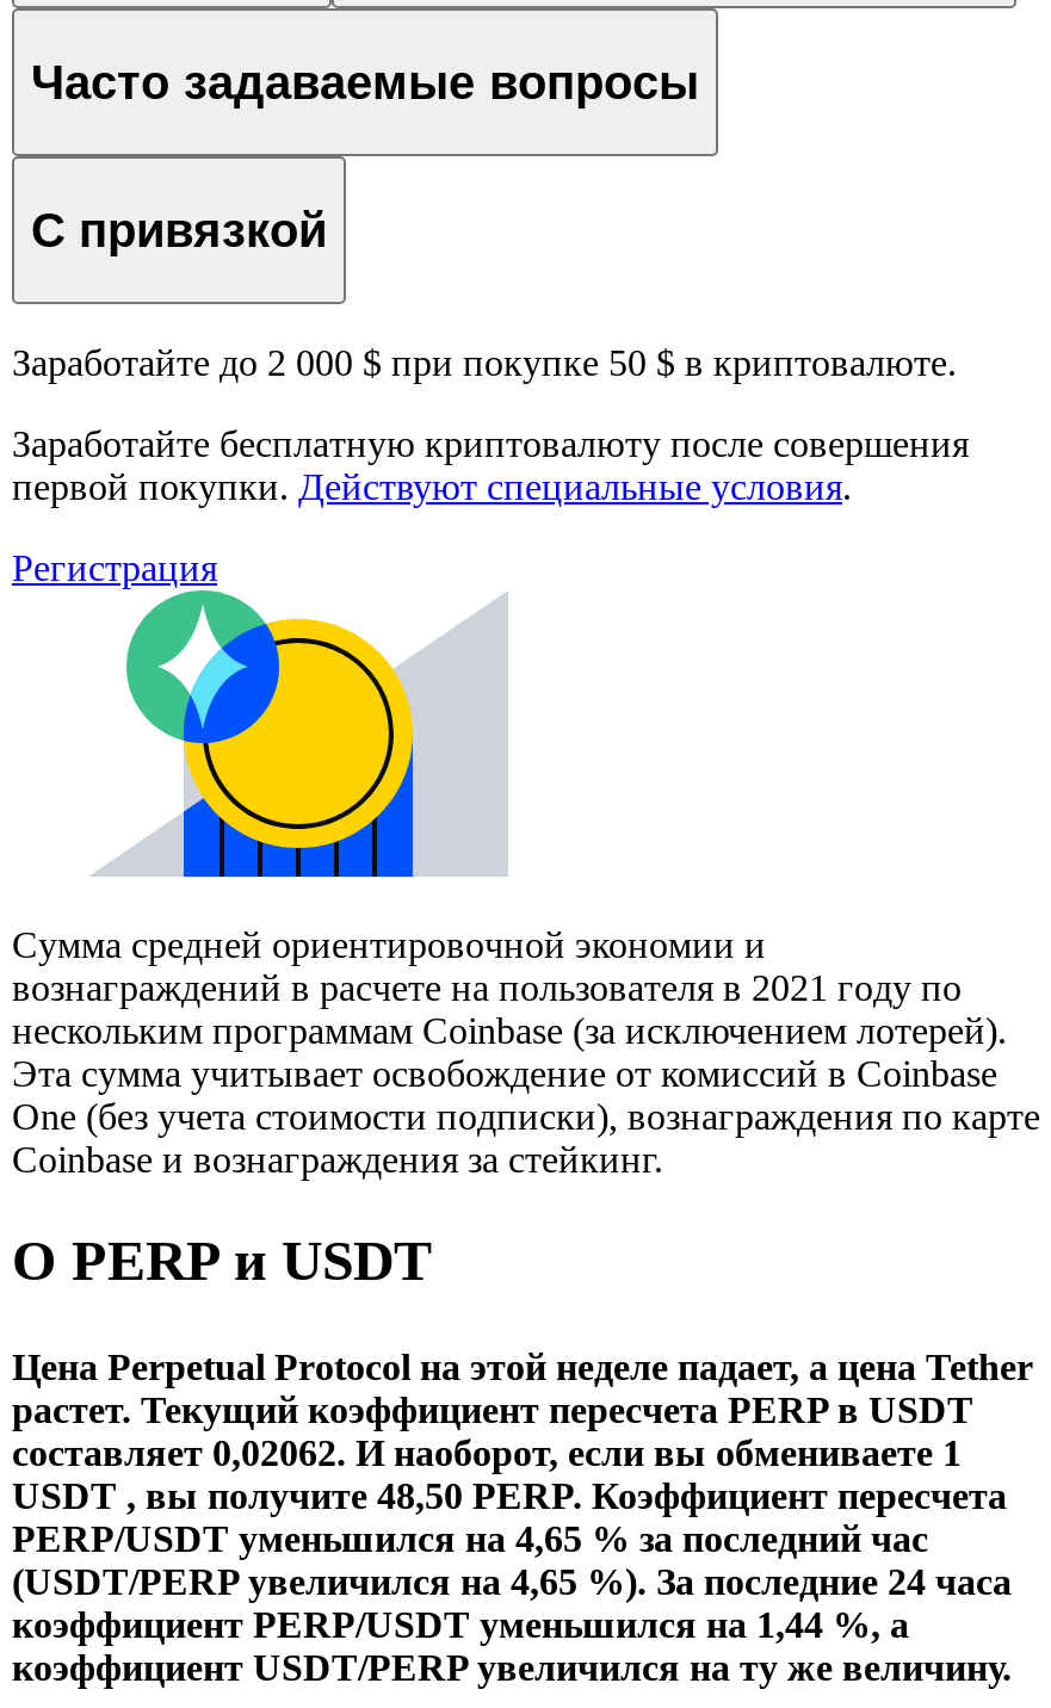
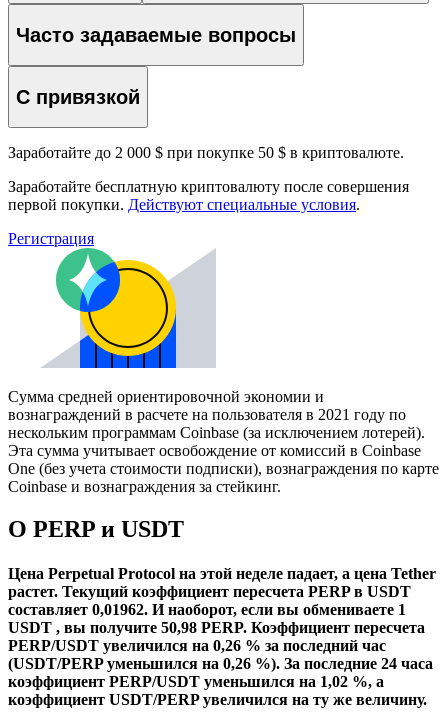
- составляет 0,02062. И наоборот, если вы обмениваете 1
+ составляет 0,01962. И наоборот, если вы обмениваете 1

- USDT , вы получите 48,50 PERP. Коэффициент пересчета
+ USDT , вы получите 50,98 PERP. Коэффициент пересчета

- PERP/USDT уменьшился на 4,65 % за последний час
+ PERP/USDT увеличился на 0,26 % за последний час

- (USDT/PERP увеличился на 4,65 %). За последние 24 часа
+ (USDT/PERP уменьшился на 0,26 %). За последние 24 часа

- коэффициент PERP/USDT уменьшился на 1,44 %, а
+ коэффициент PERP/USDT уменьшился на 1,02 %, а
